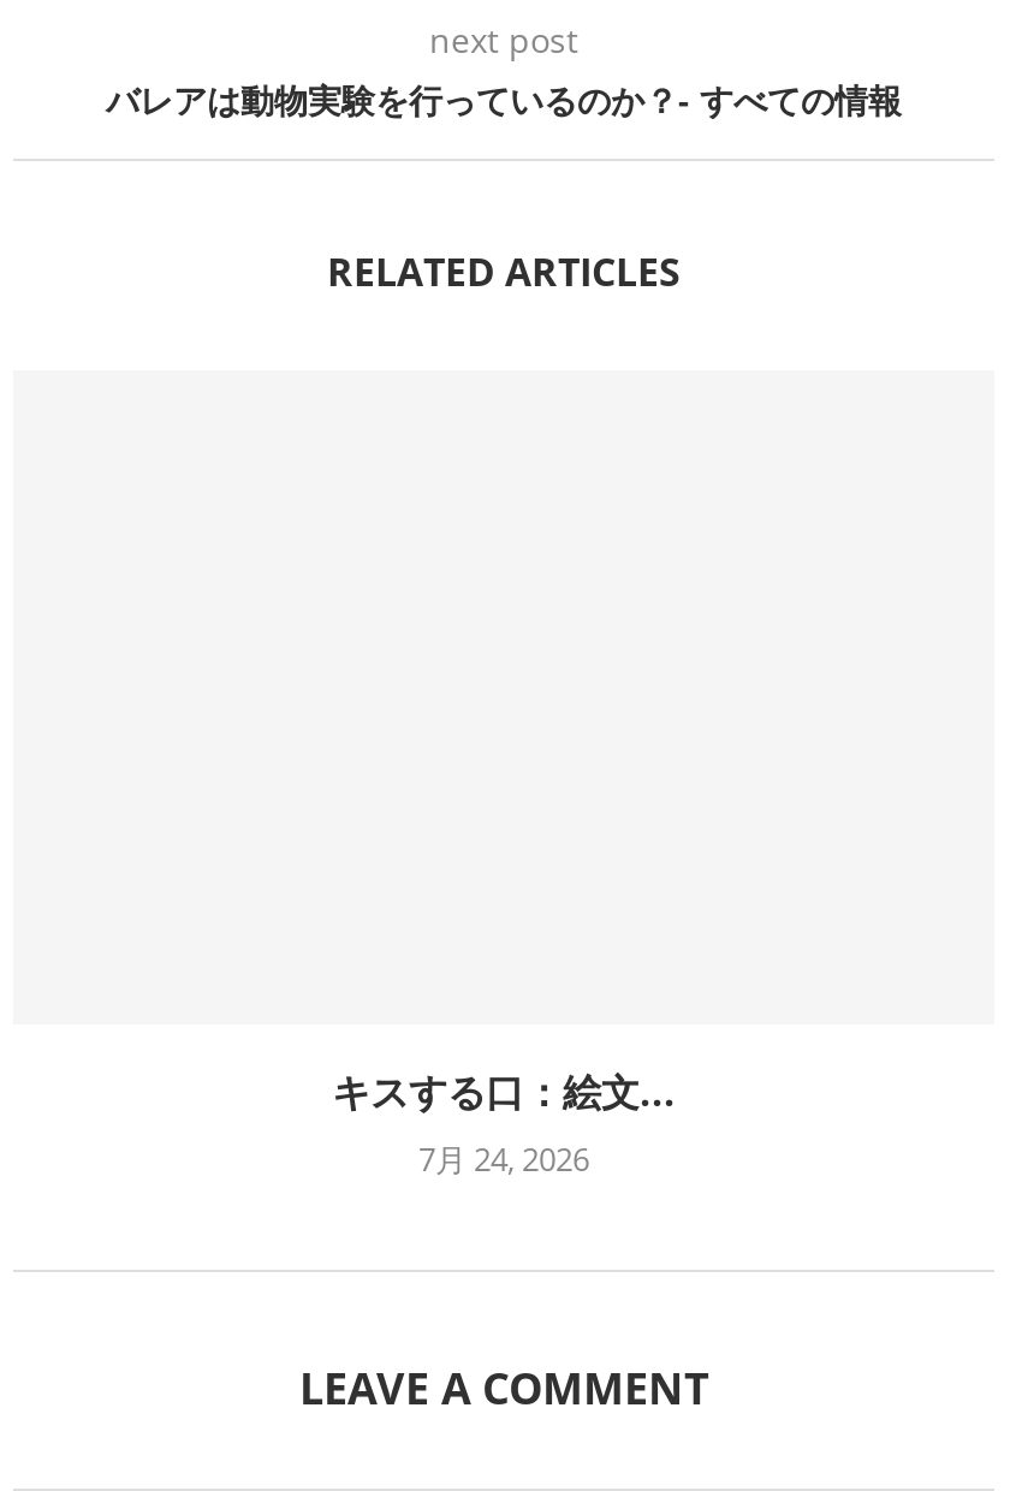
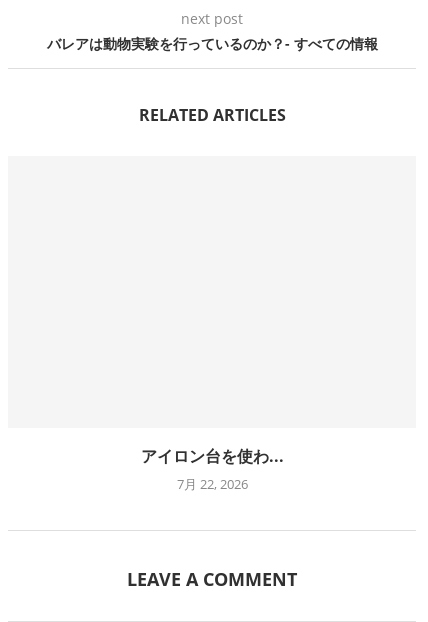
- キスする口：絵文...
- 7月 24, 2026
+ アイロン台を使わ...
+ 7月 22, 2026
